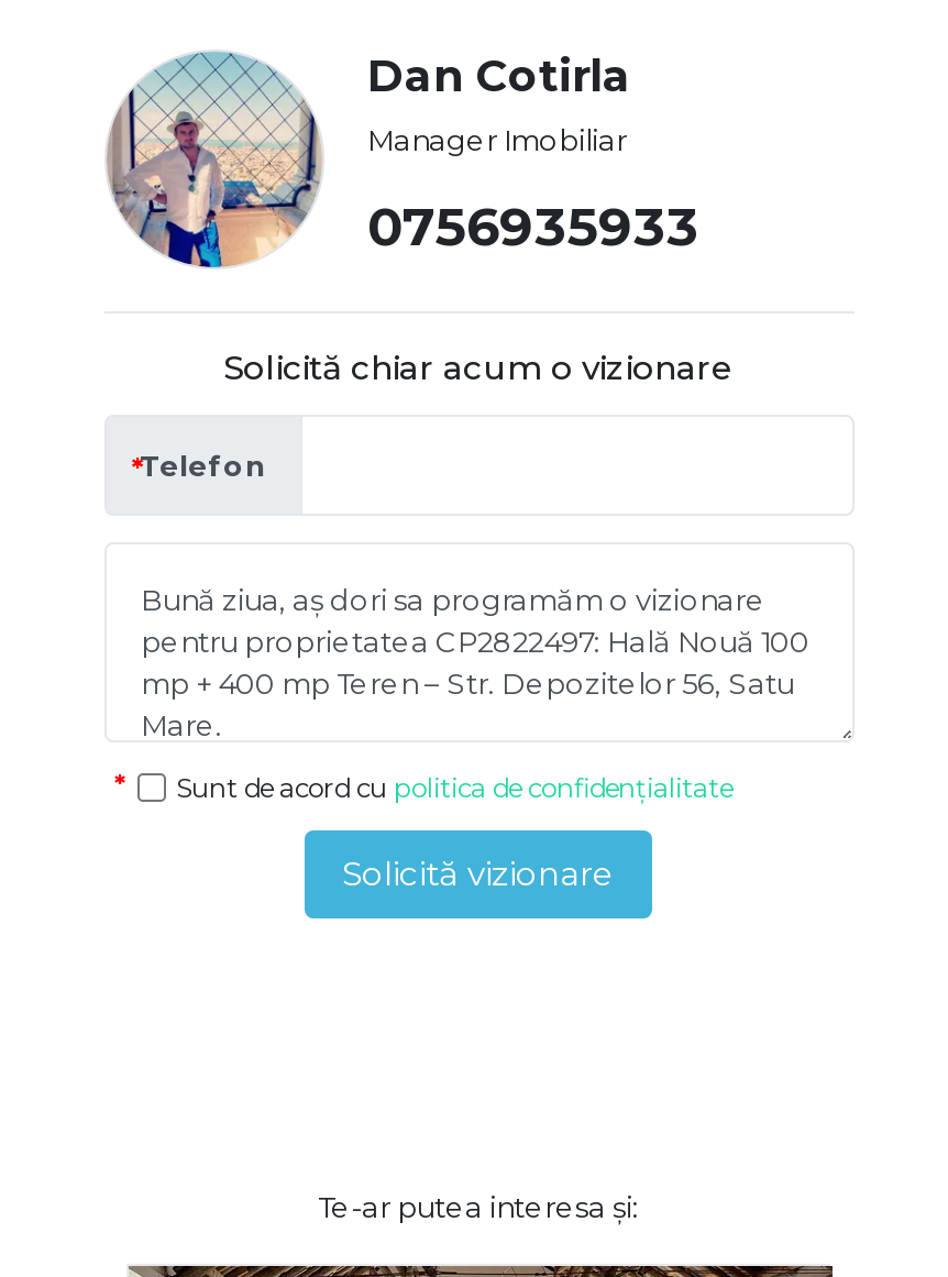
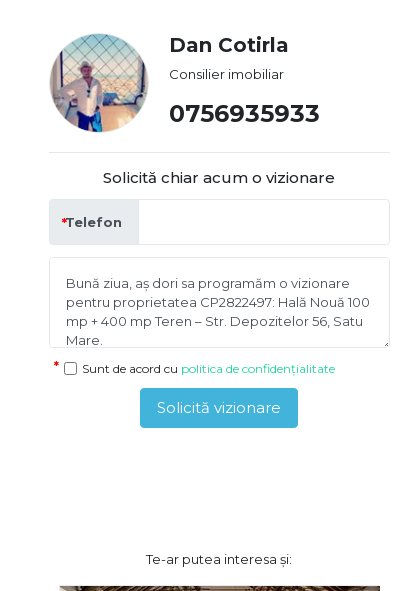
- Manager Imobiliar
+ Consilier imobiliar
